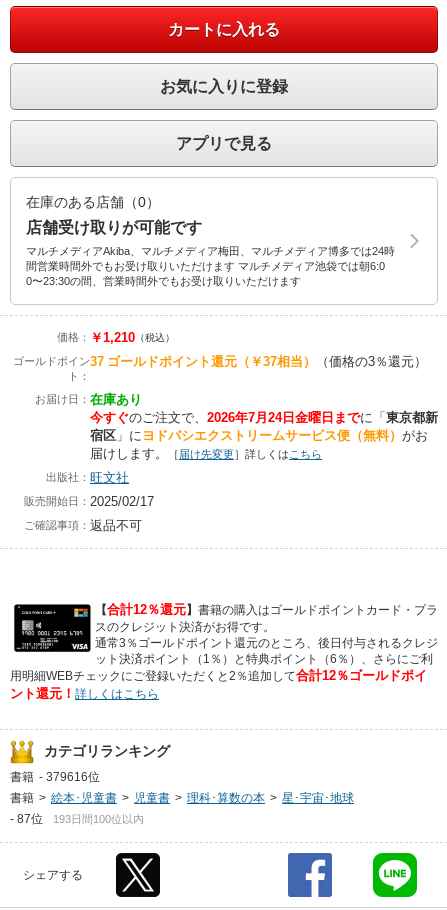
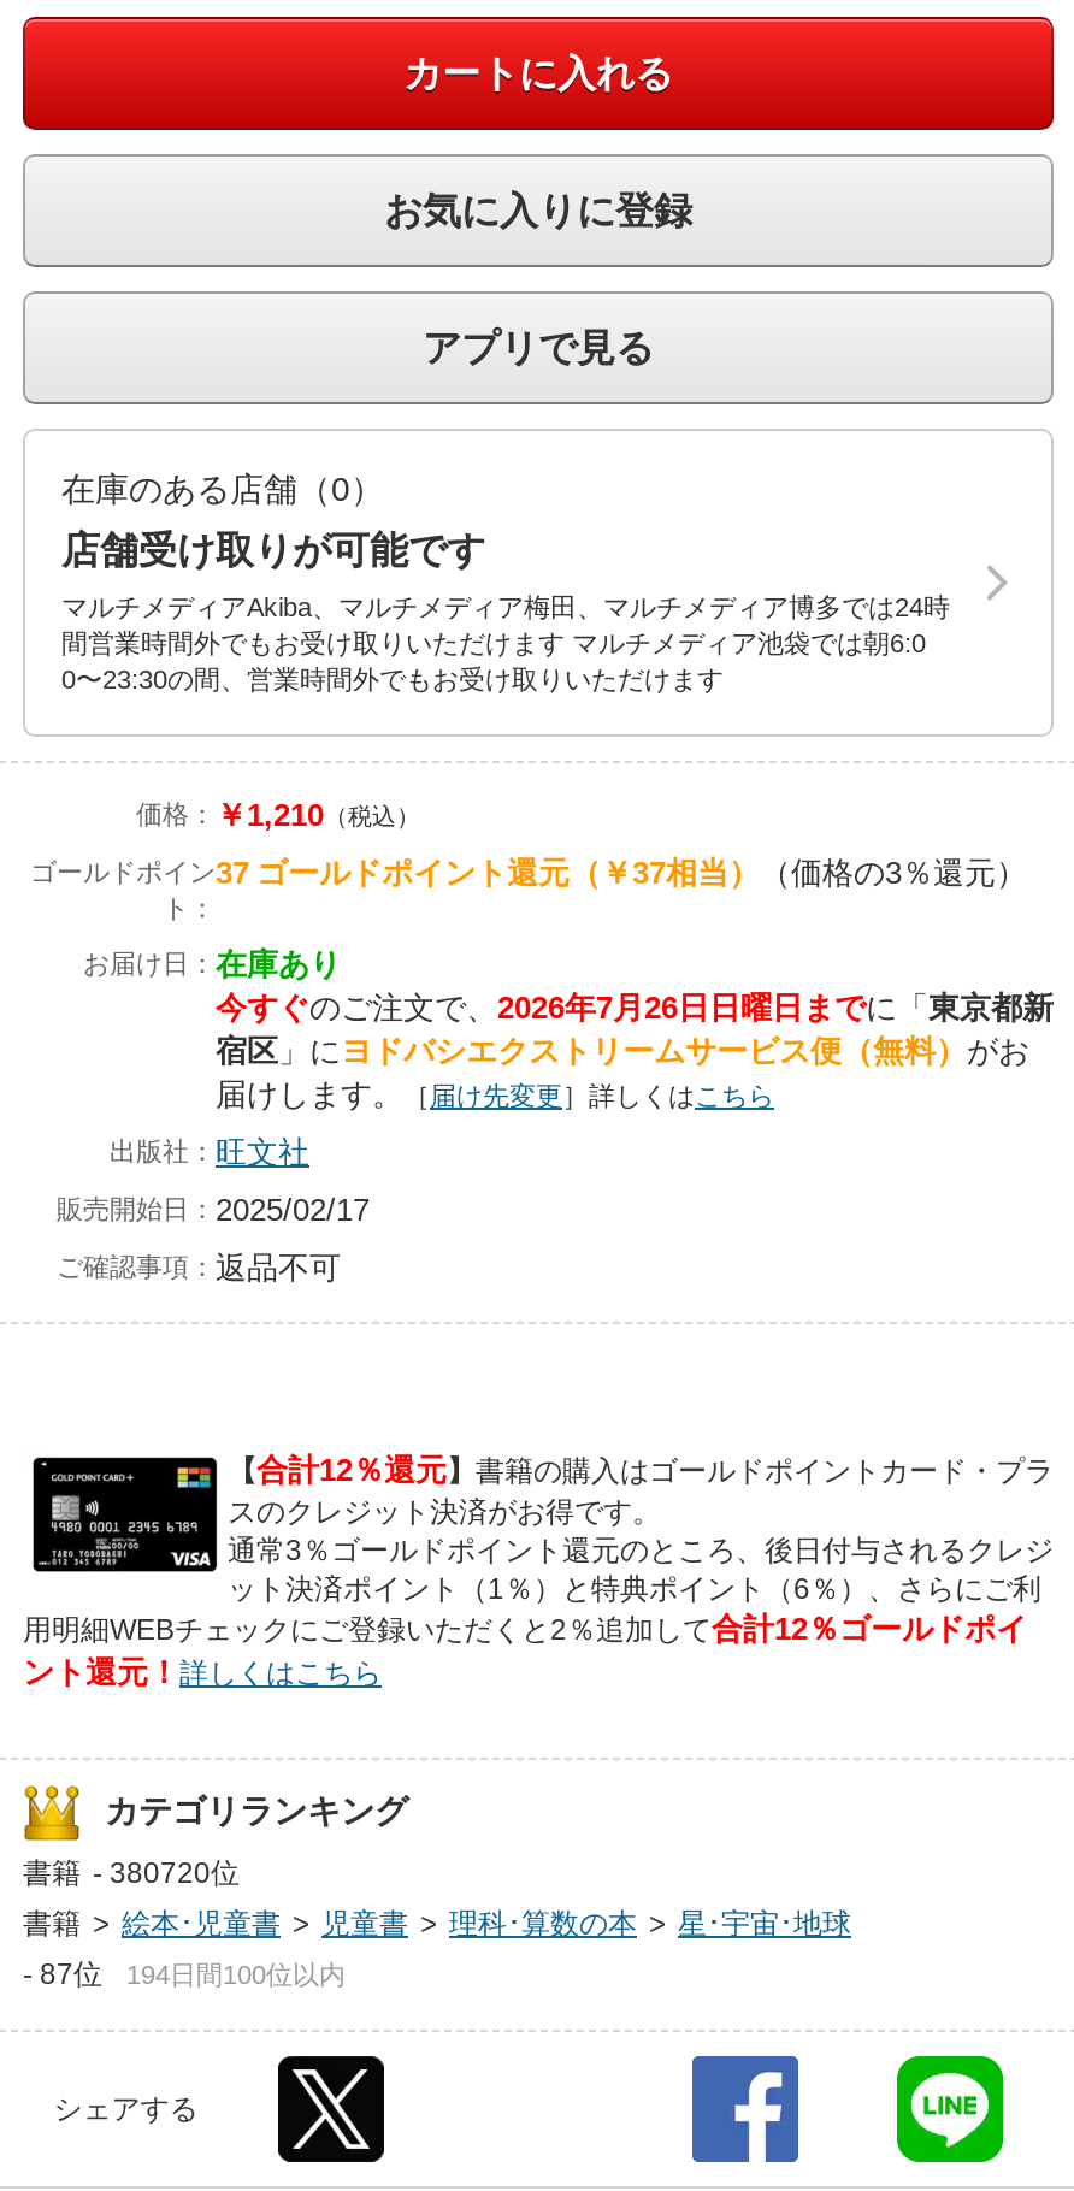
- 今すぐのご注文で、2026年7月24日金曜日までに「東京都新
+ 今すぐのご注文で、2026年7月26日日曜日までに「東京都新

- 書籍 - 379616位
+ 書籍 - 380720位

- - 87位 193日間100位以内
+ - 87位 194日間100位以内
